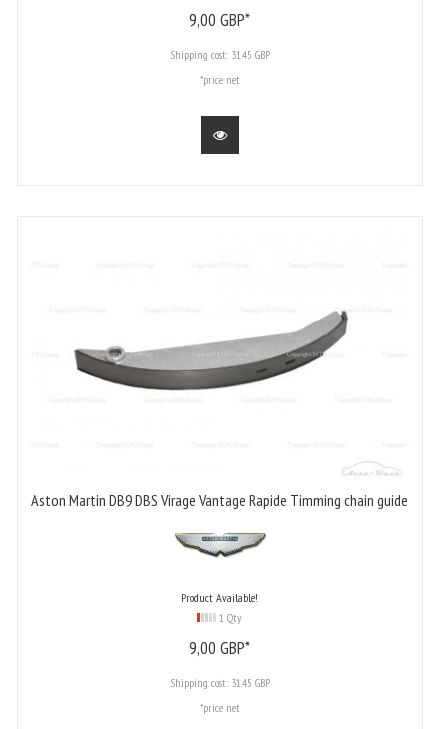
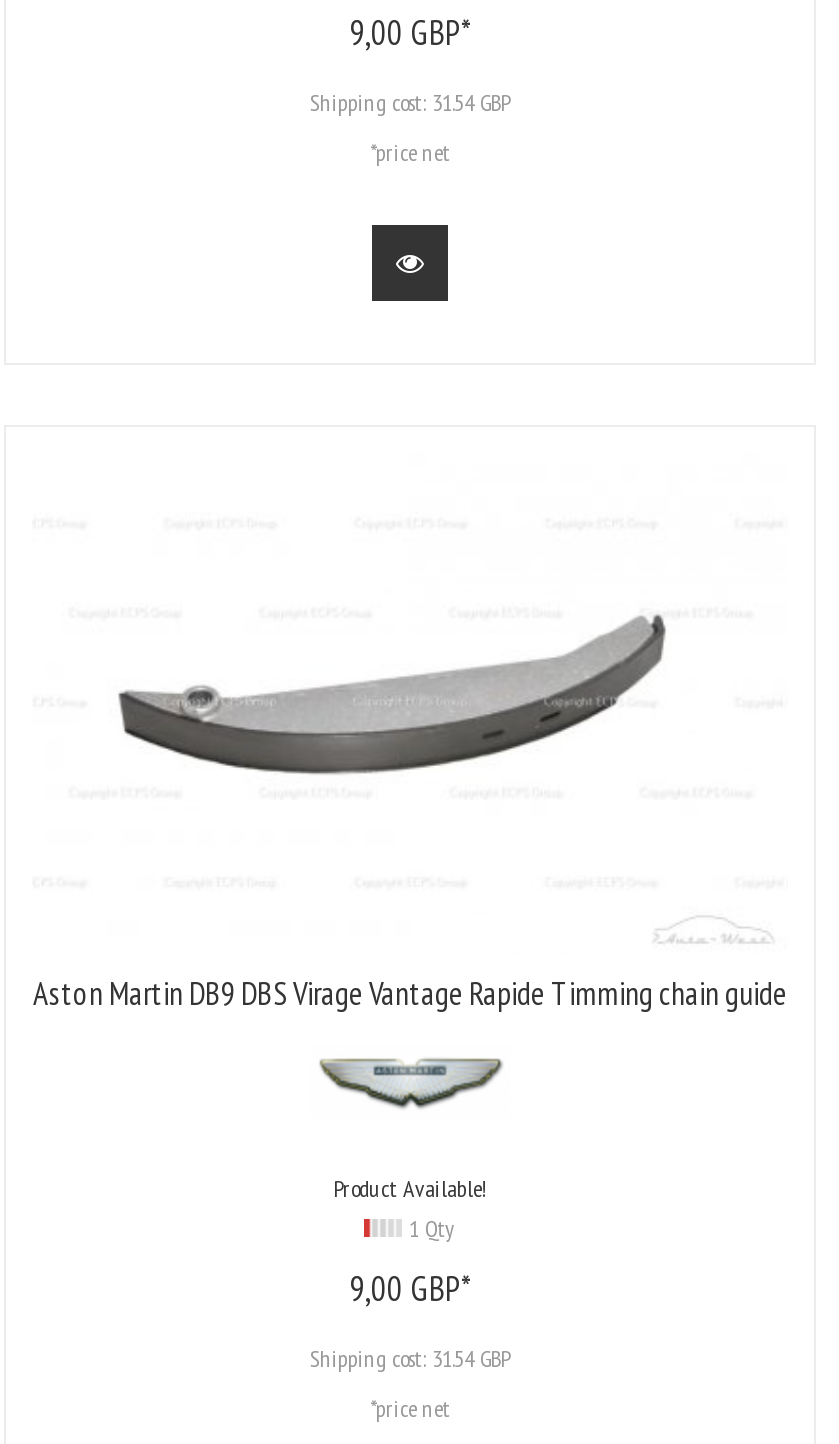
- Shipping cost: 31.45 GBP
+ Shipping cost: 31.54 GBP

- Shipping cost: 31.45 GBP
+ Shipping cost: 31.54 GBP
